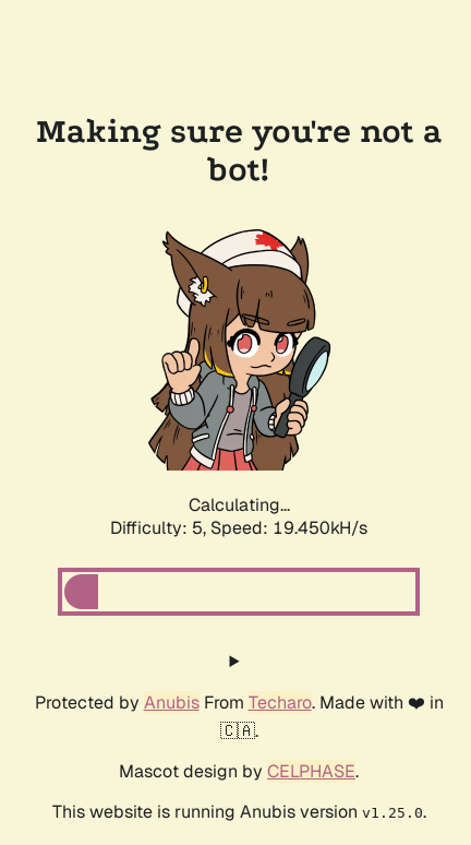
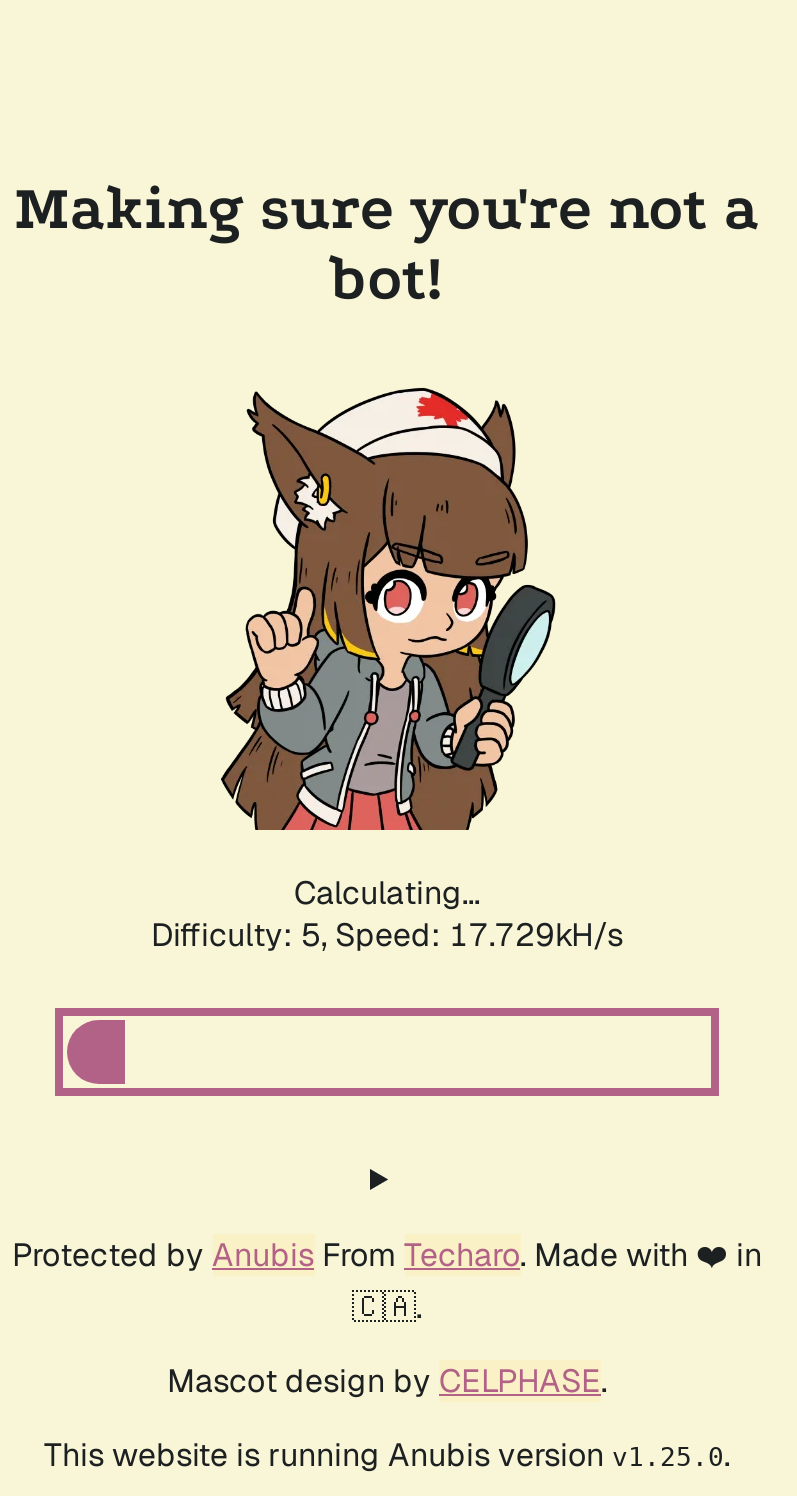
- Difficulty: 5, Speed: 19.450kH/s
+ Difficulty: 5, Speed: 17.729kH/s
